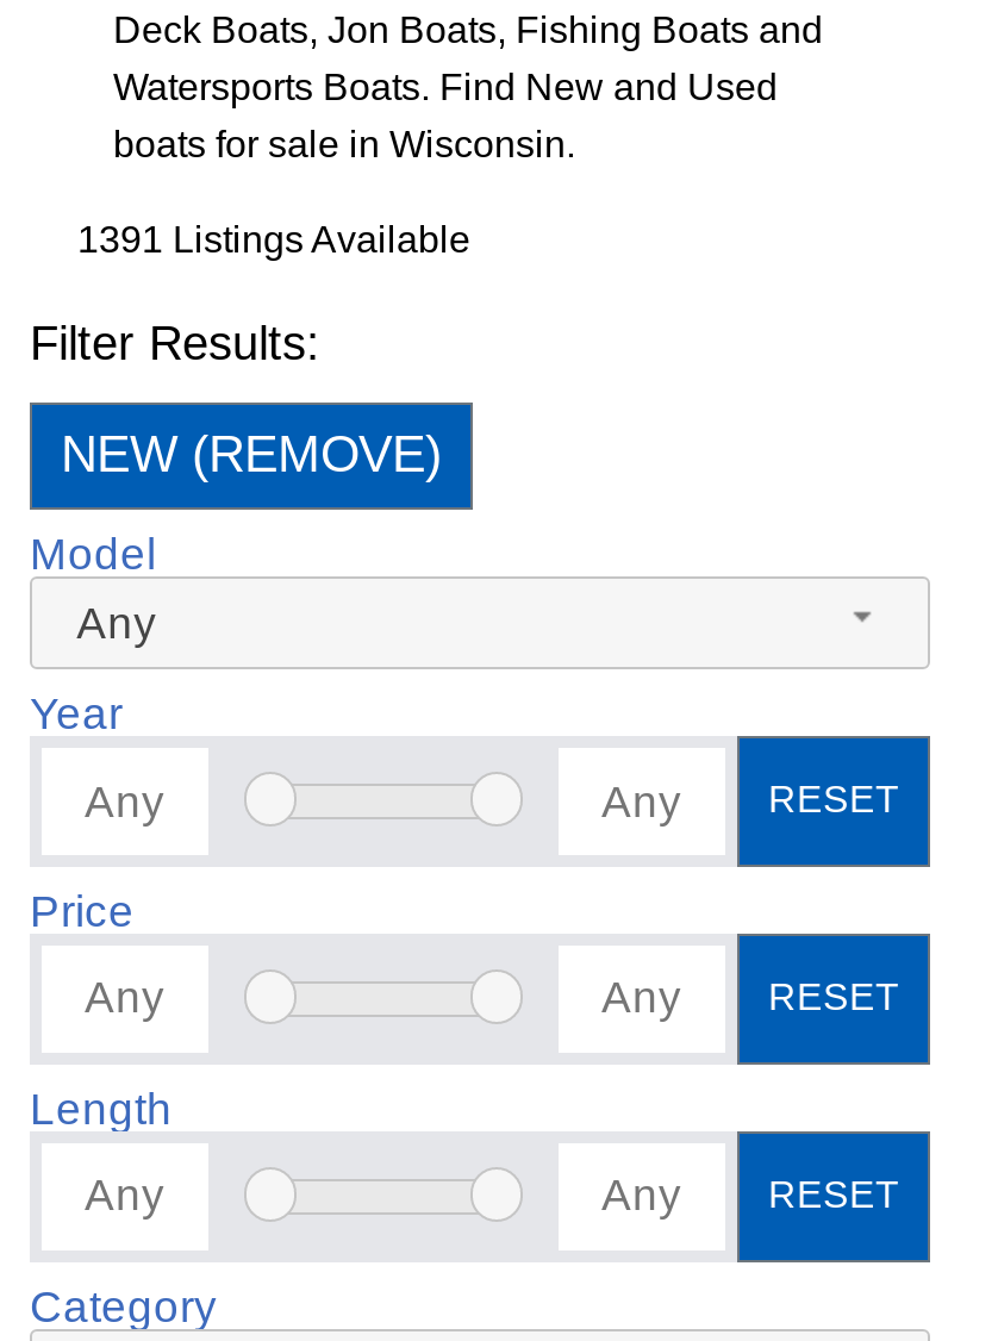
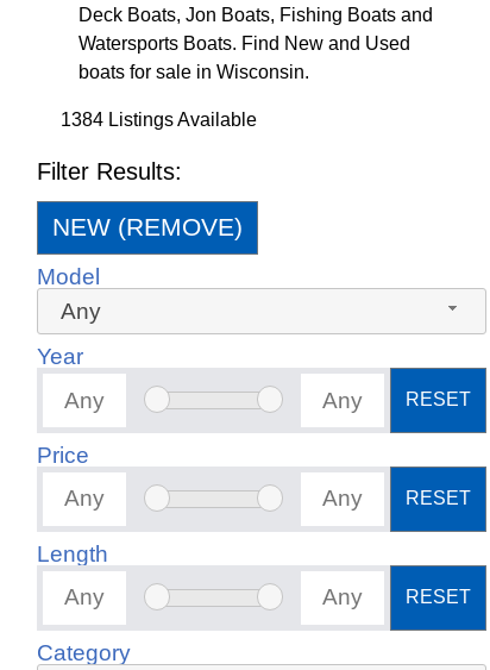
- 1391 Listings Available
+ 1384 Listings Available
